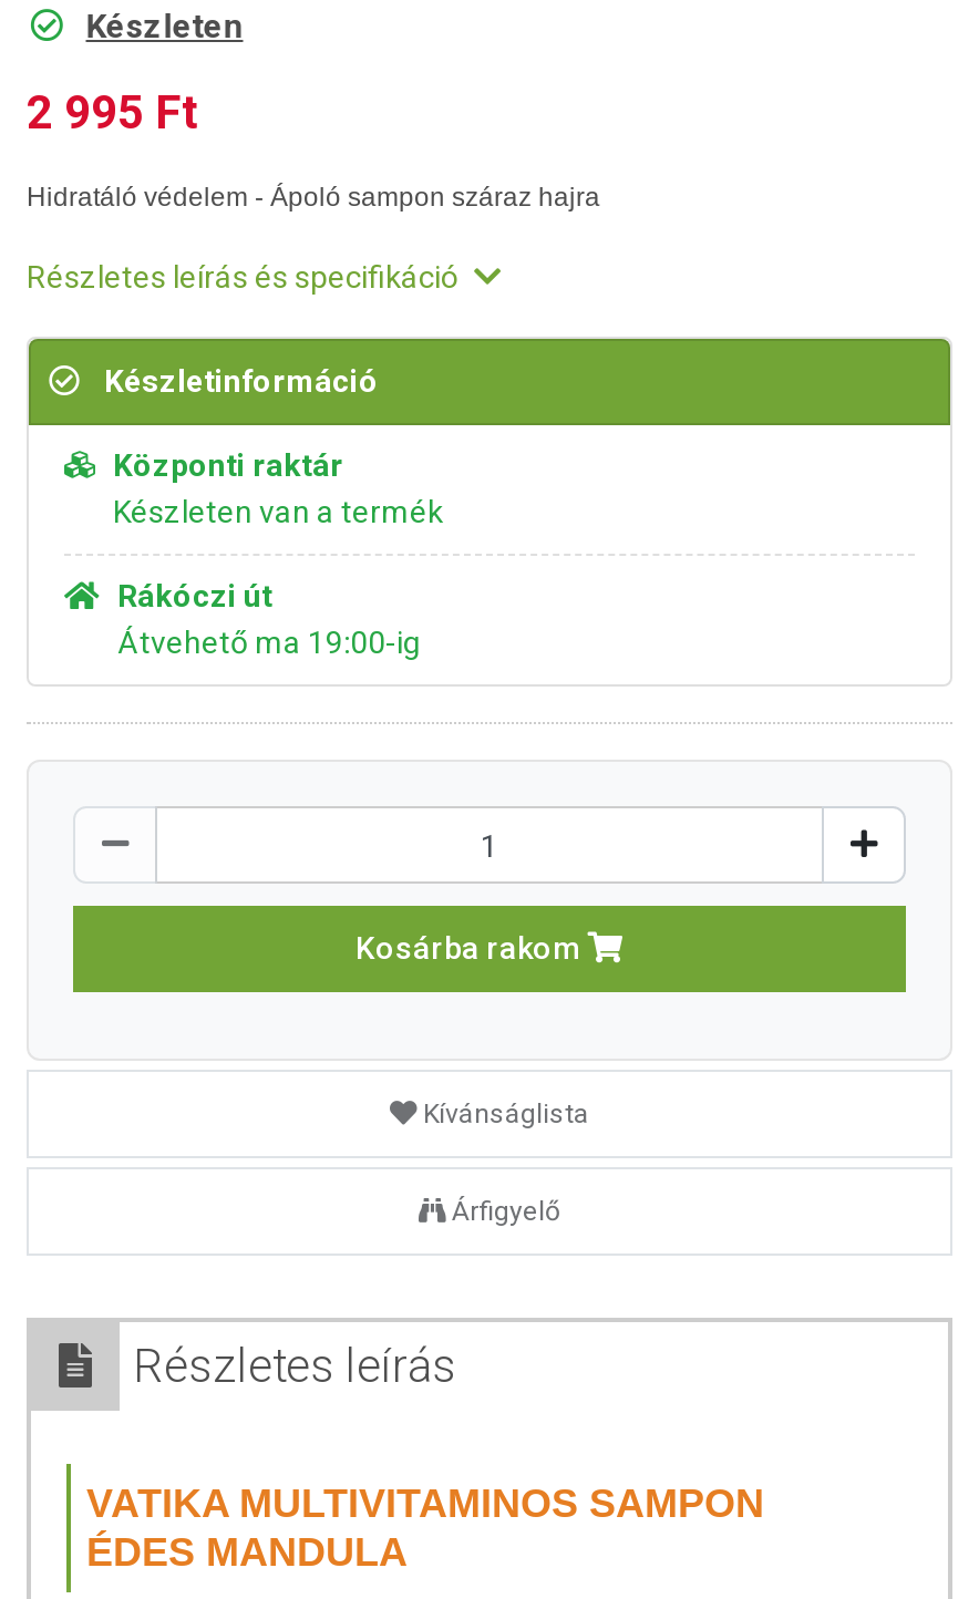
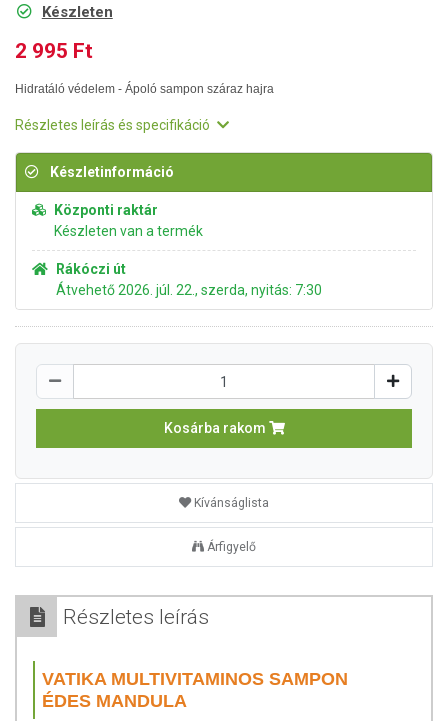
- Átvehető ma 19:00-ig
+ Átvehető 2026. júl. 22., szerda, nyitás: 7:30
